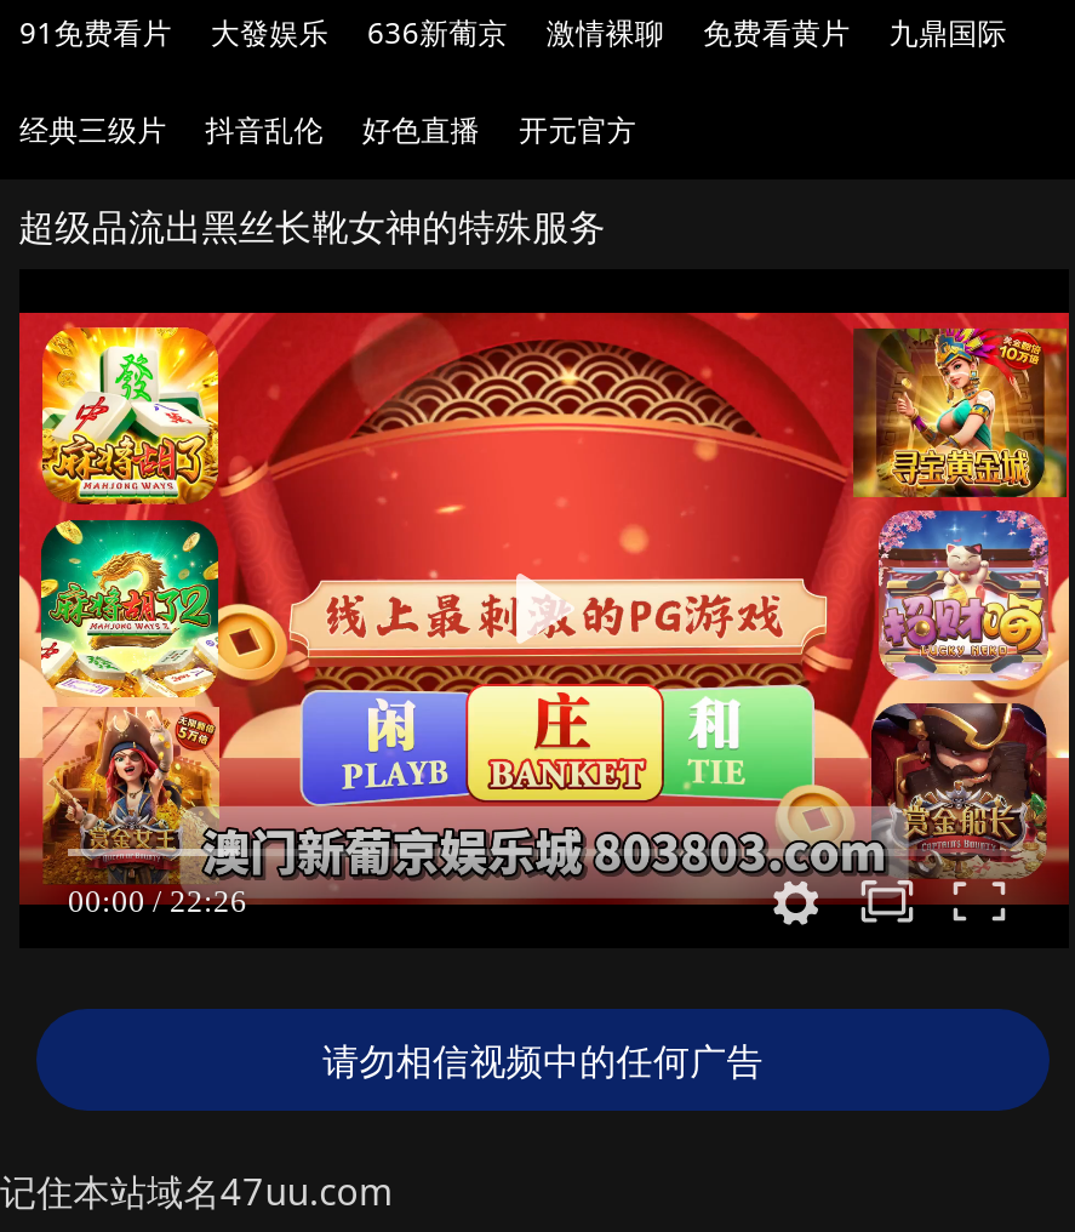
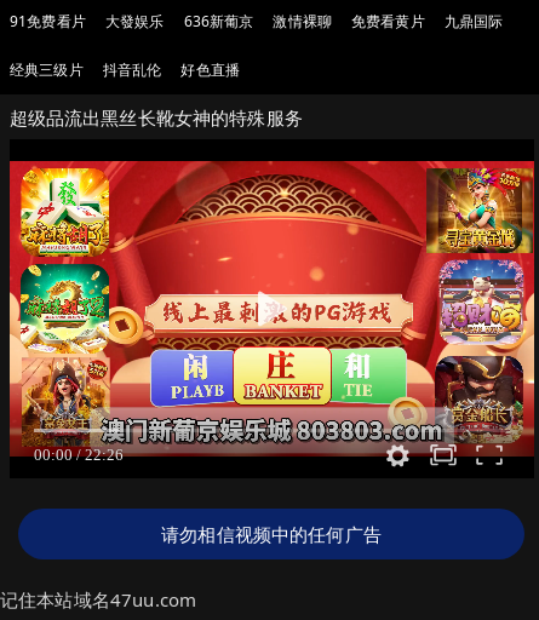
- 开元官方
